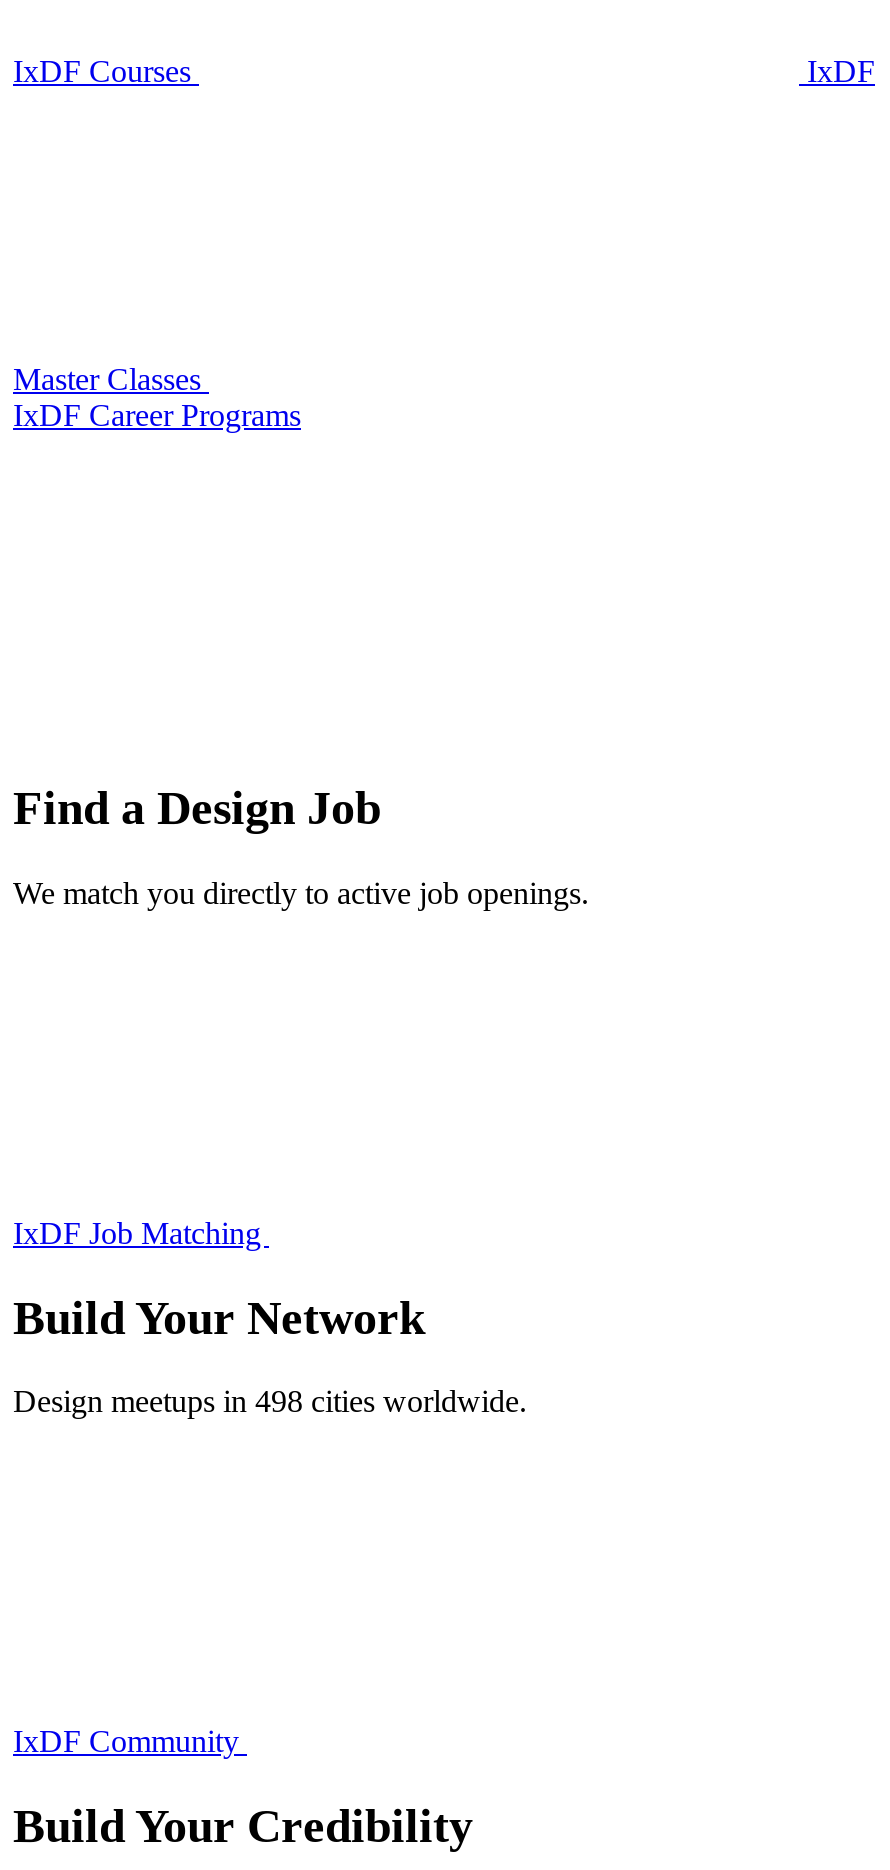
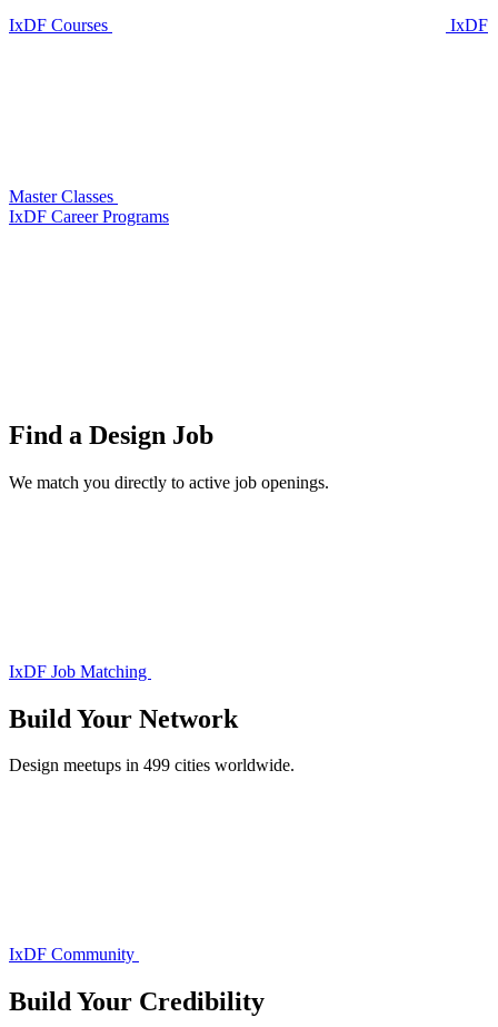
- Design meetups in 498 cities worldwide.
+ Design meetups in 499 cities worldwide.
